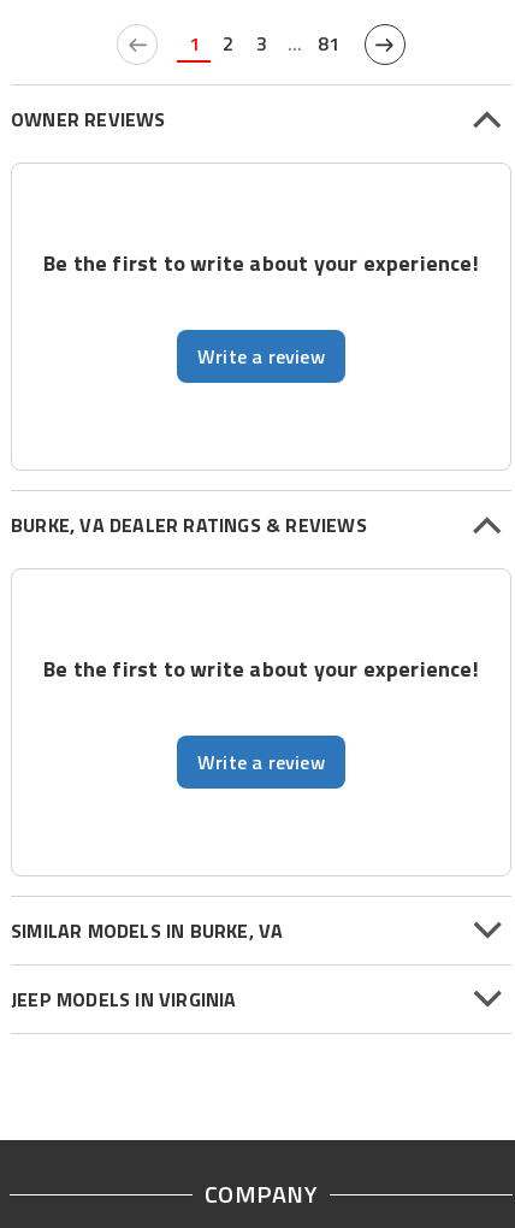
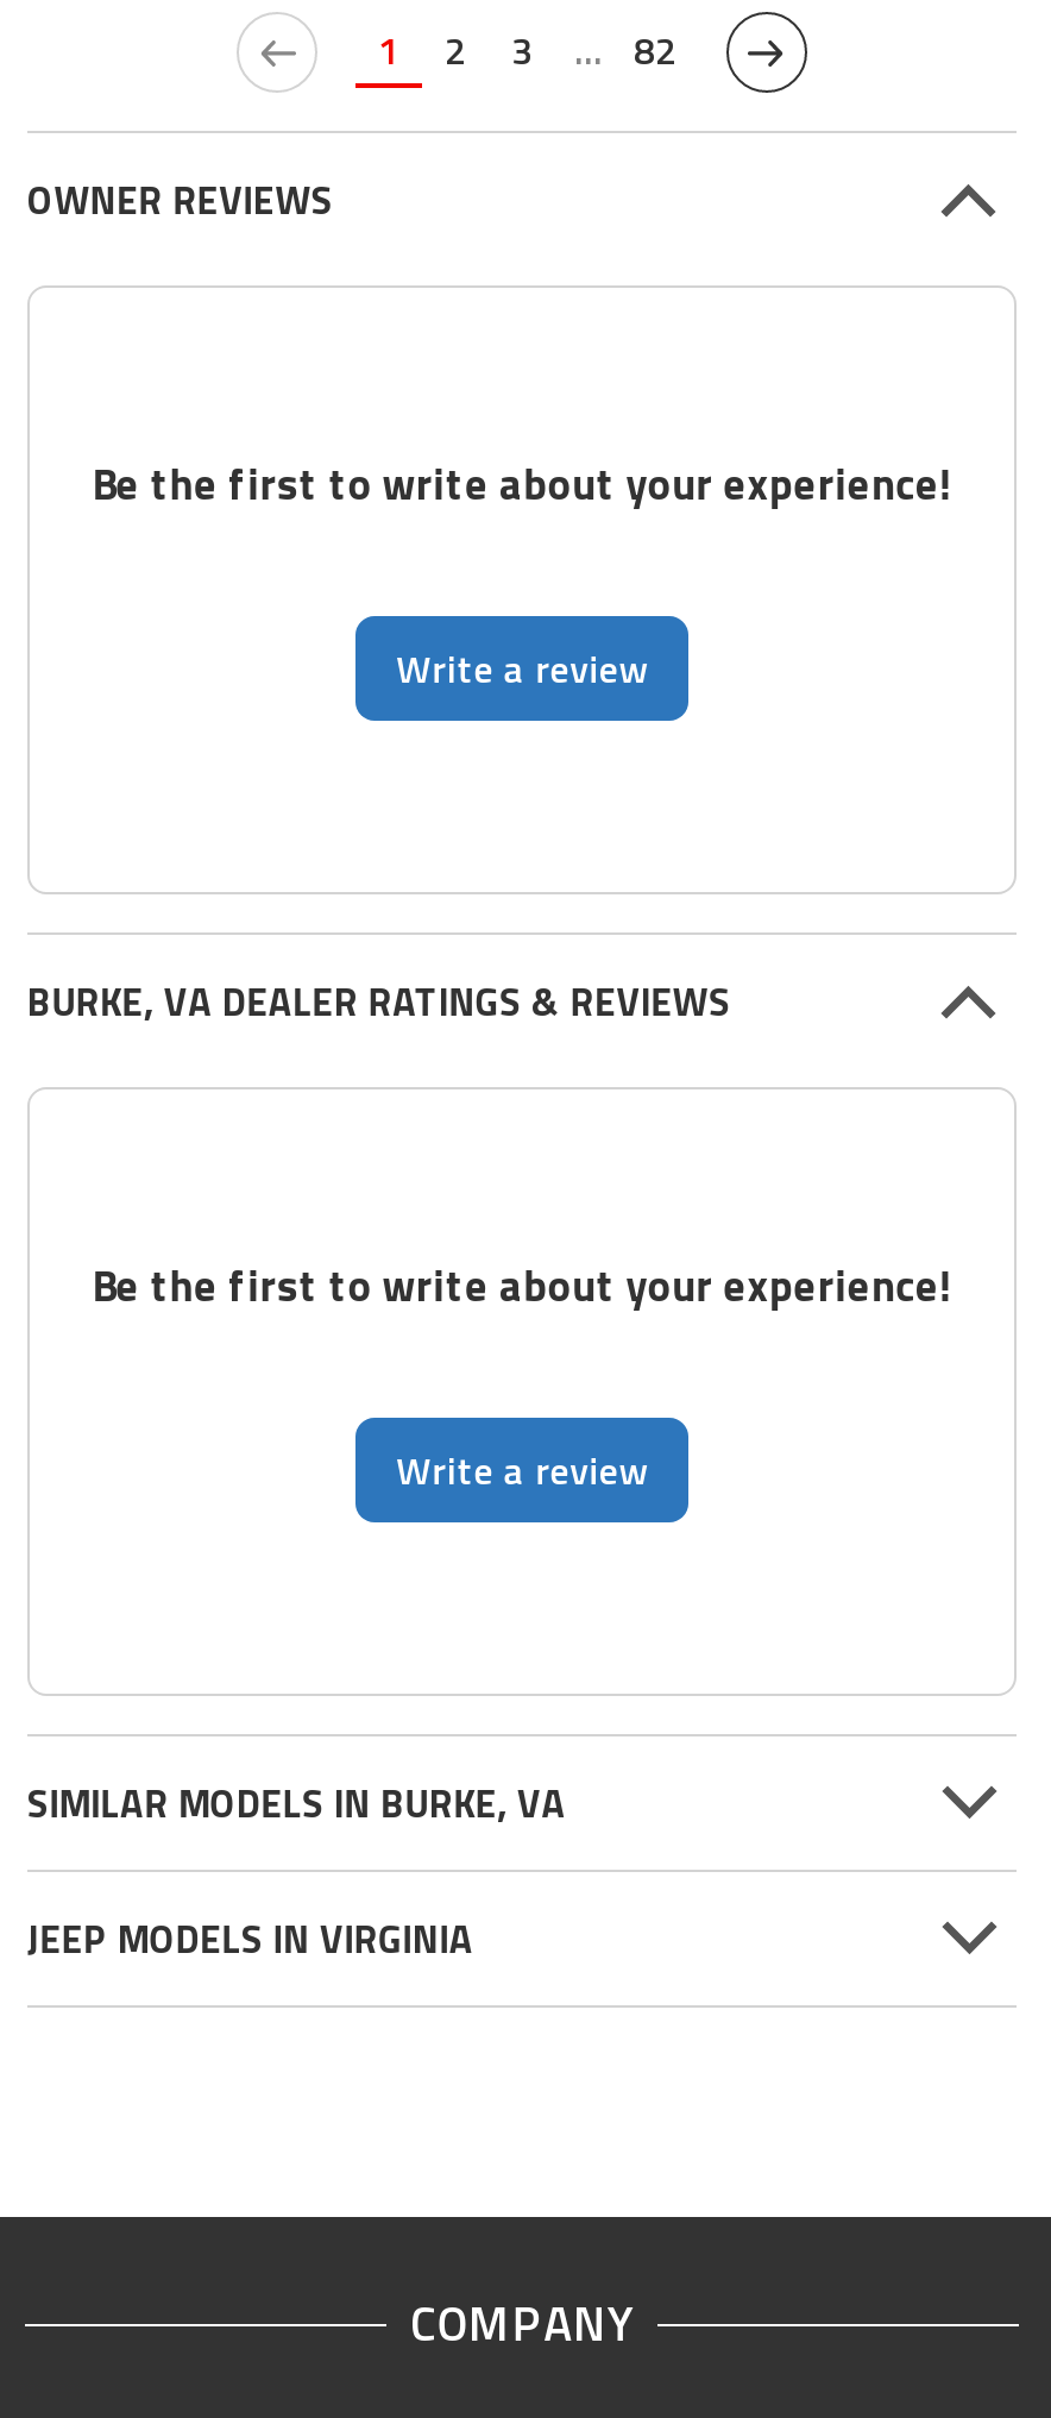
- 1 2 3 ... 81
+ 1 2 3 ... 82
